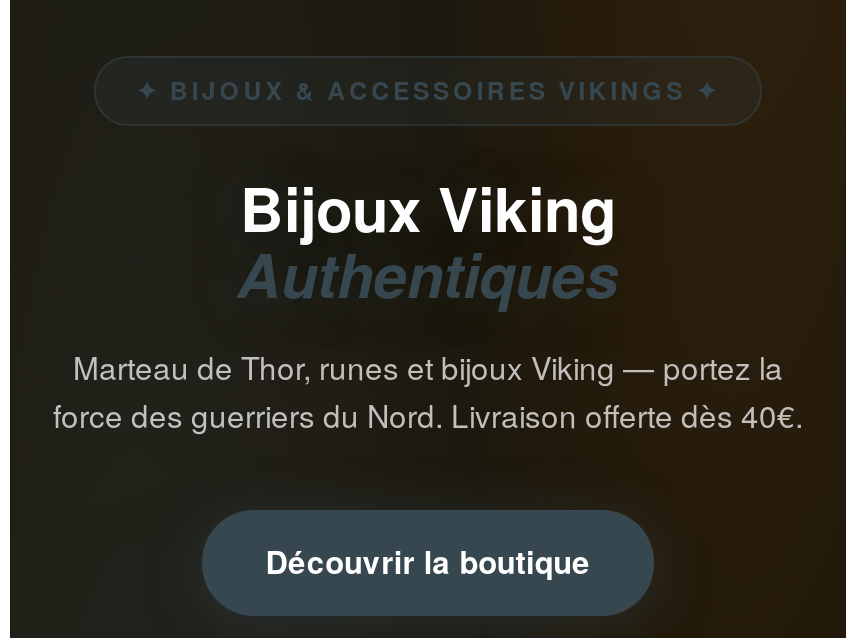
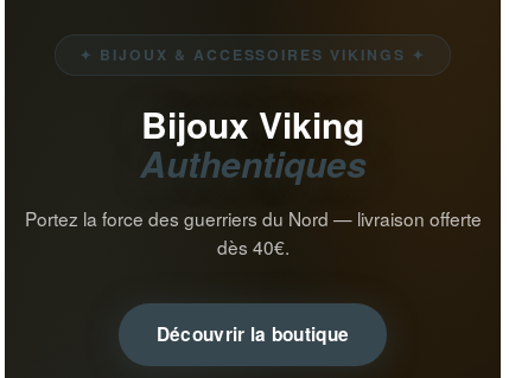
- Marteau de Thor, runes et bijoux Viking — portez la
- force des guerriers du Nord. Livraison offerte dès 40€.
+ Portez la force des guerriers du Nord — livraison offerte
+ dès 40€.
